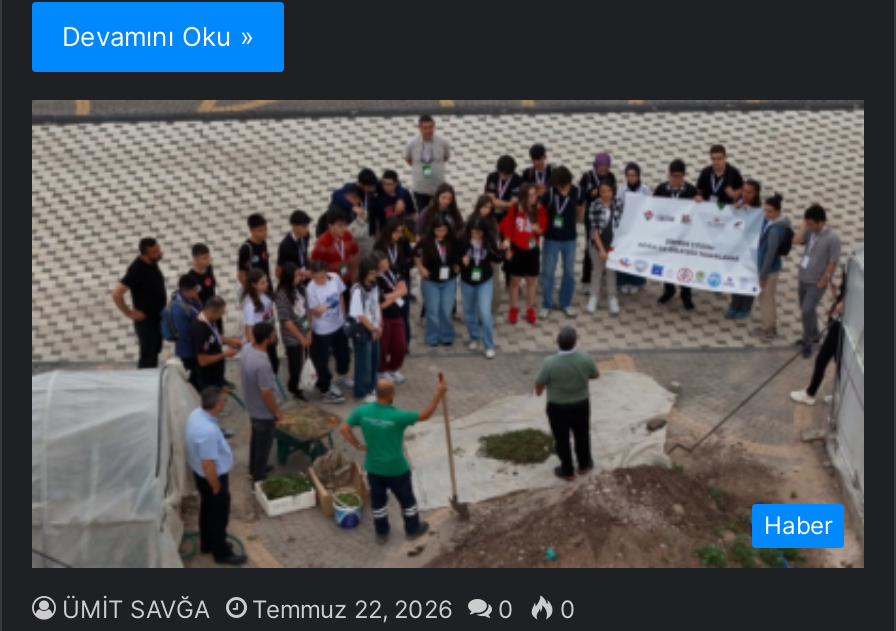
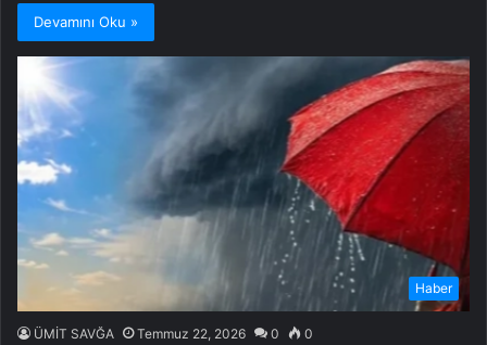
- [image]
+ [image]
